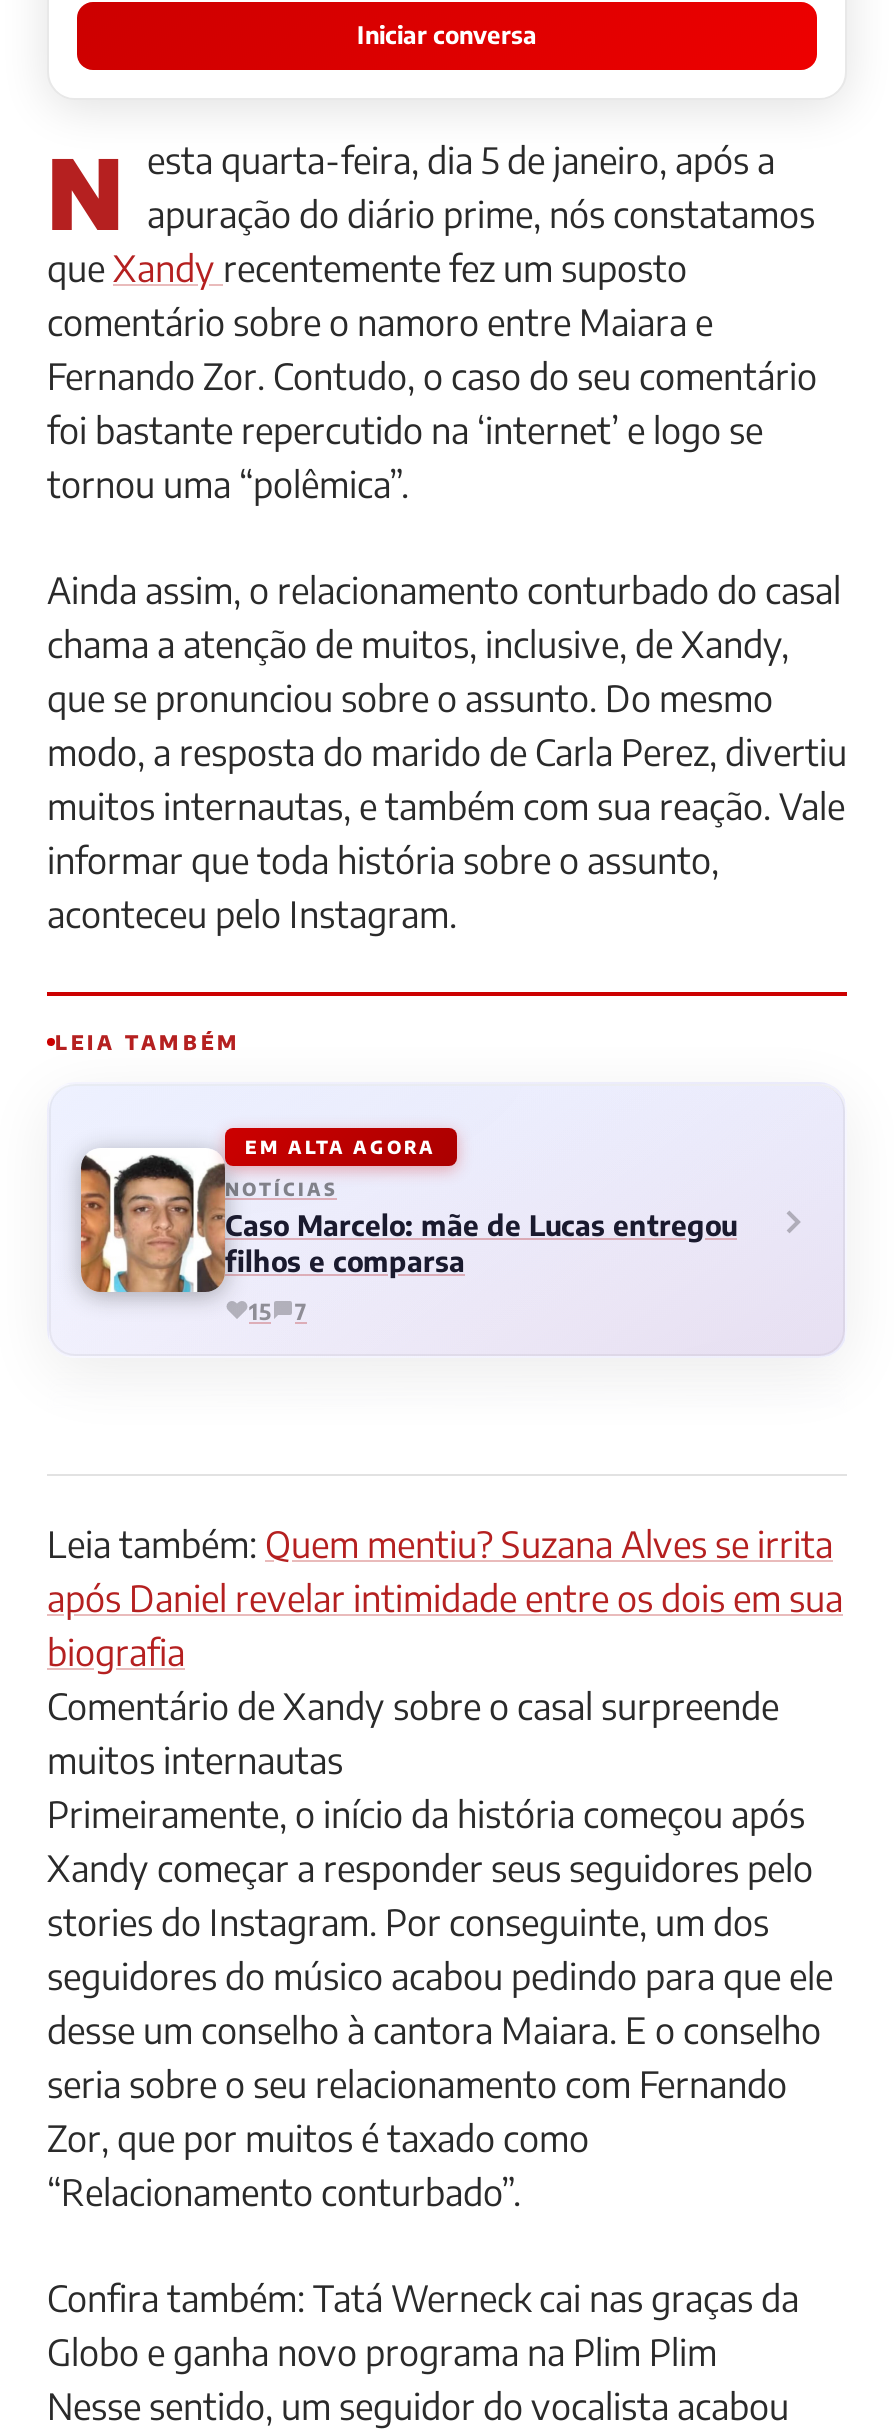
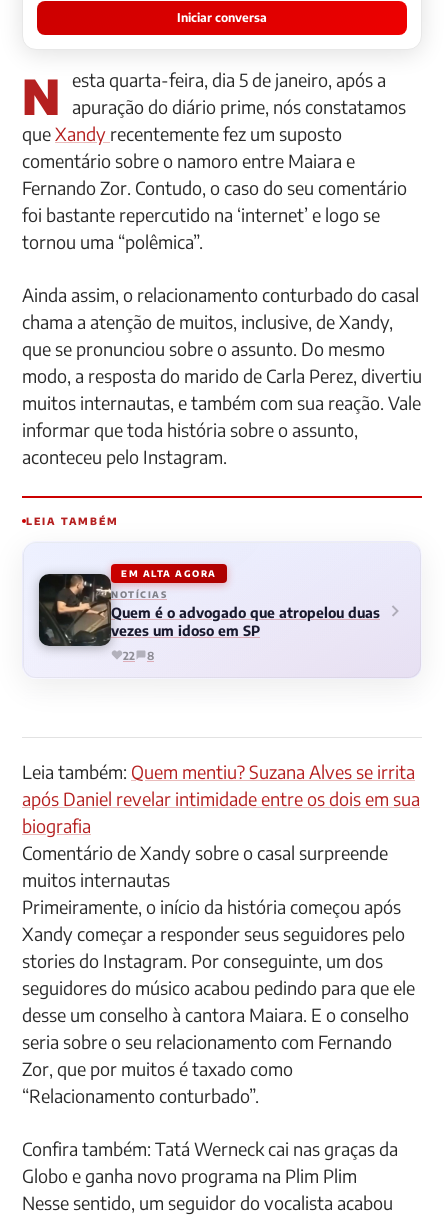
- [image]
- Caso Marcelo: mãe de Lucas entregou
- filhos e comparsa
+ [image]
+ Quem é o advogado que atropelou duas
+ vezes um idoso em SP

- 15
- 7
+ 22
+ 8
